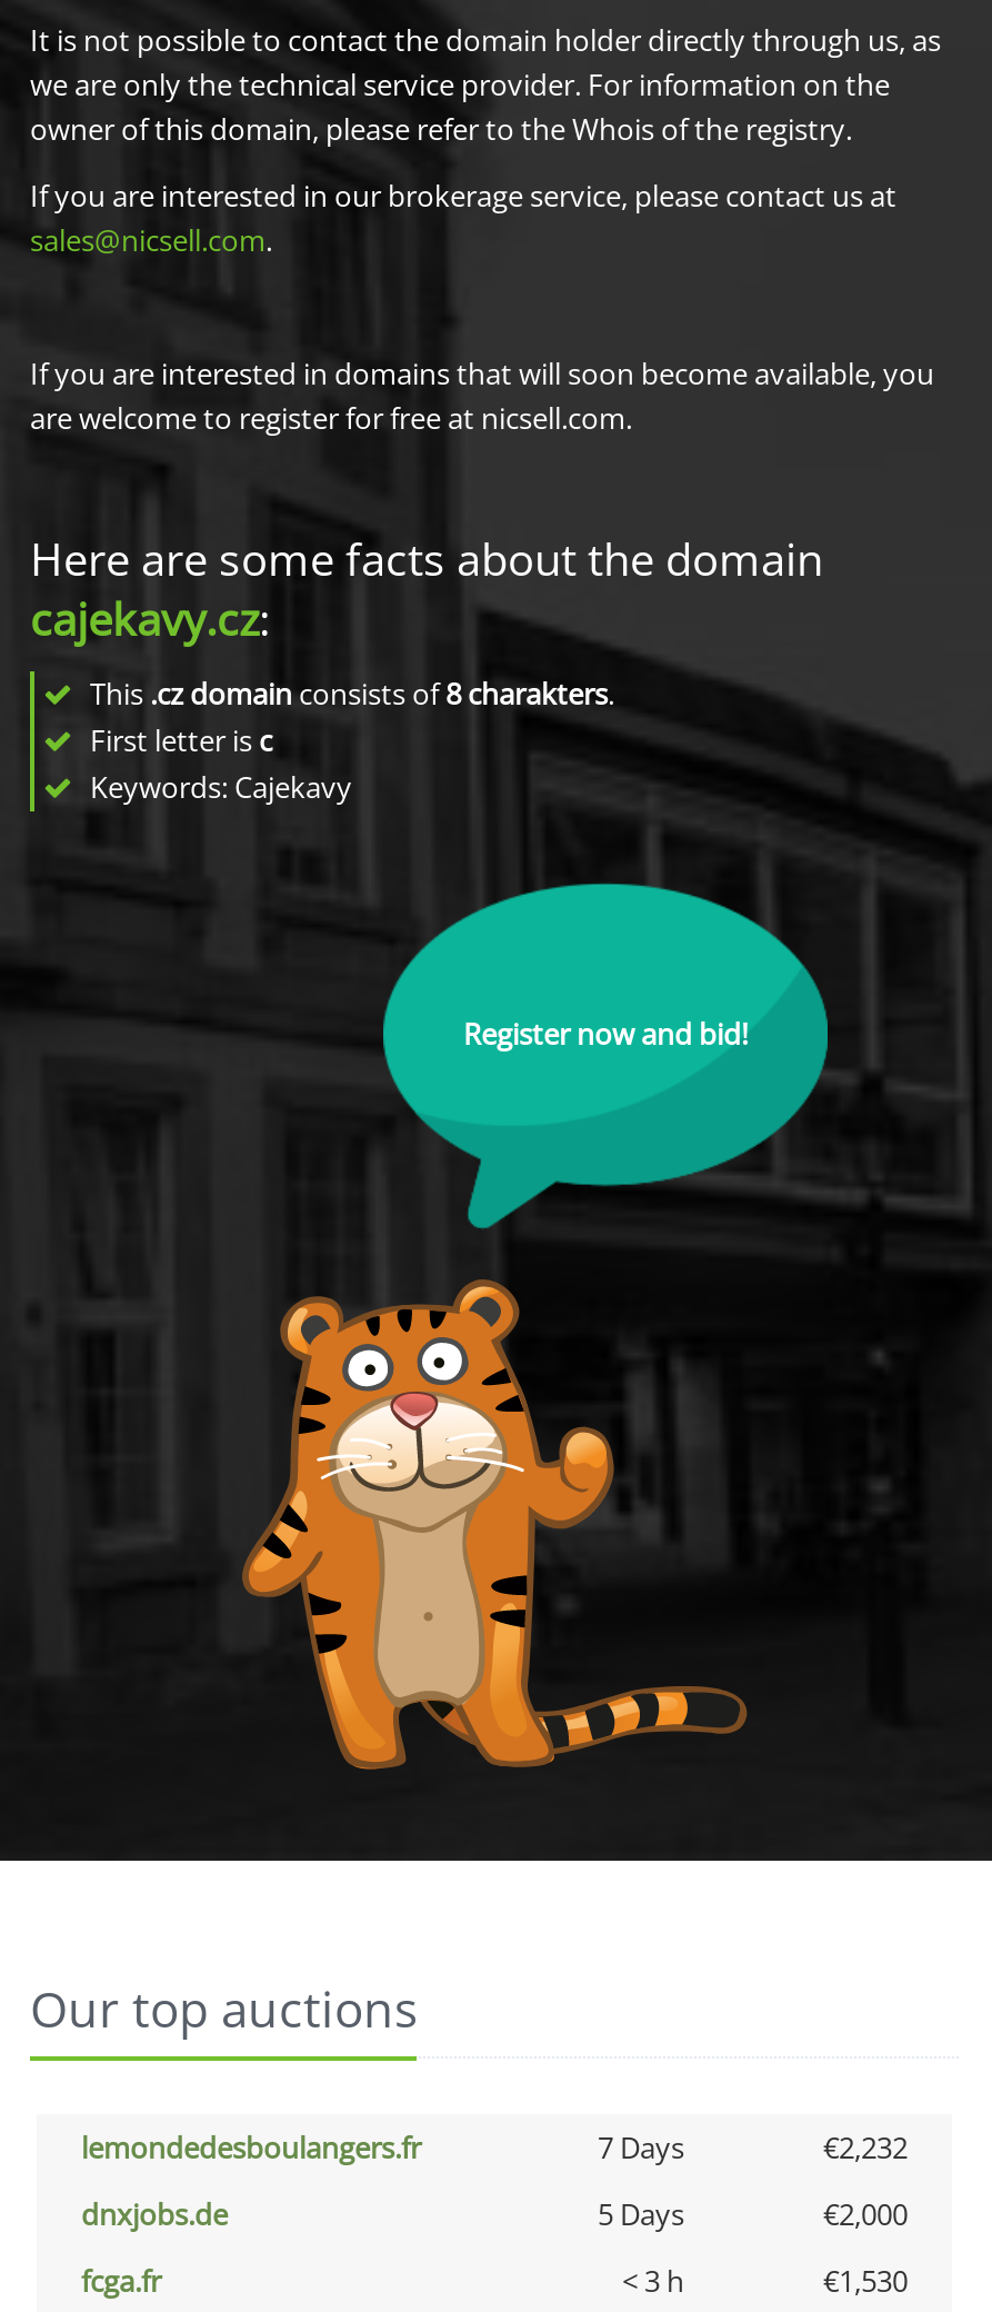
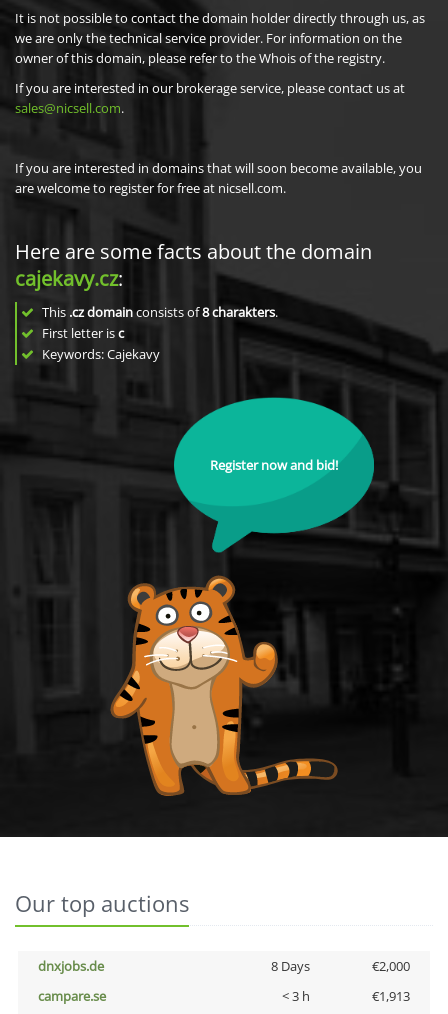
- lemondedesboulangers.fr
- 7 Days
- €2,232

- 5 Days
+ 8 Days

- fcga.fr
+ campare.se

- €1,530
+ €1,913
